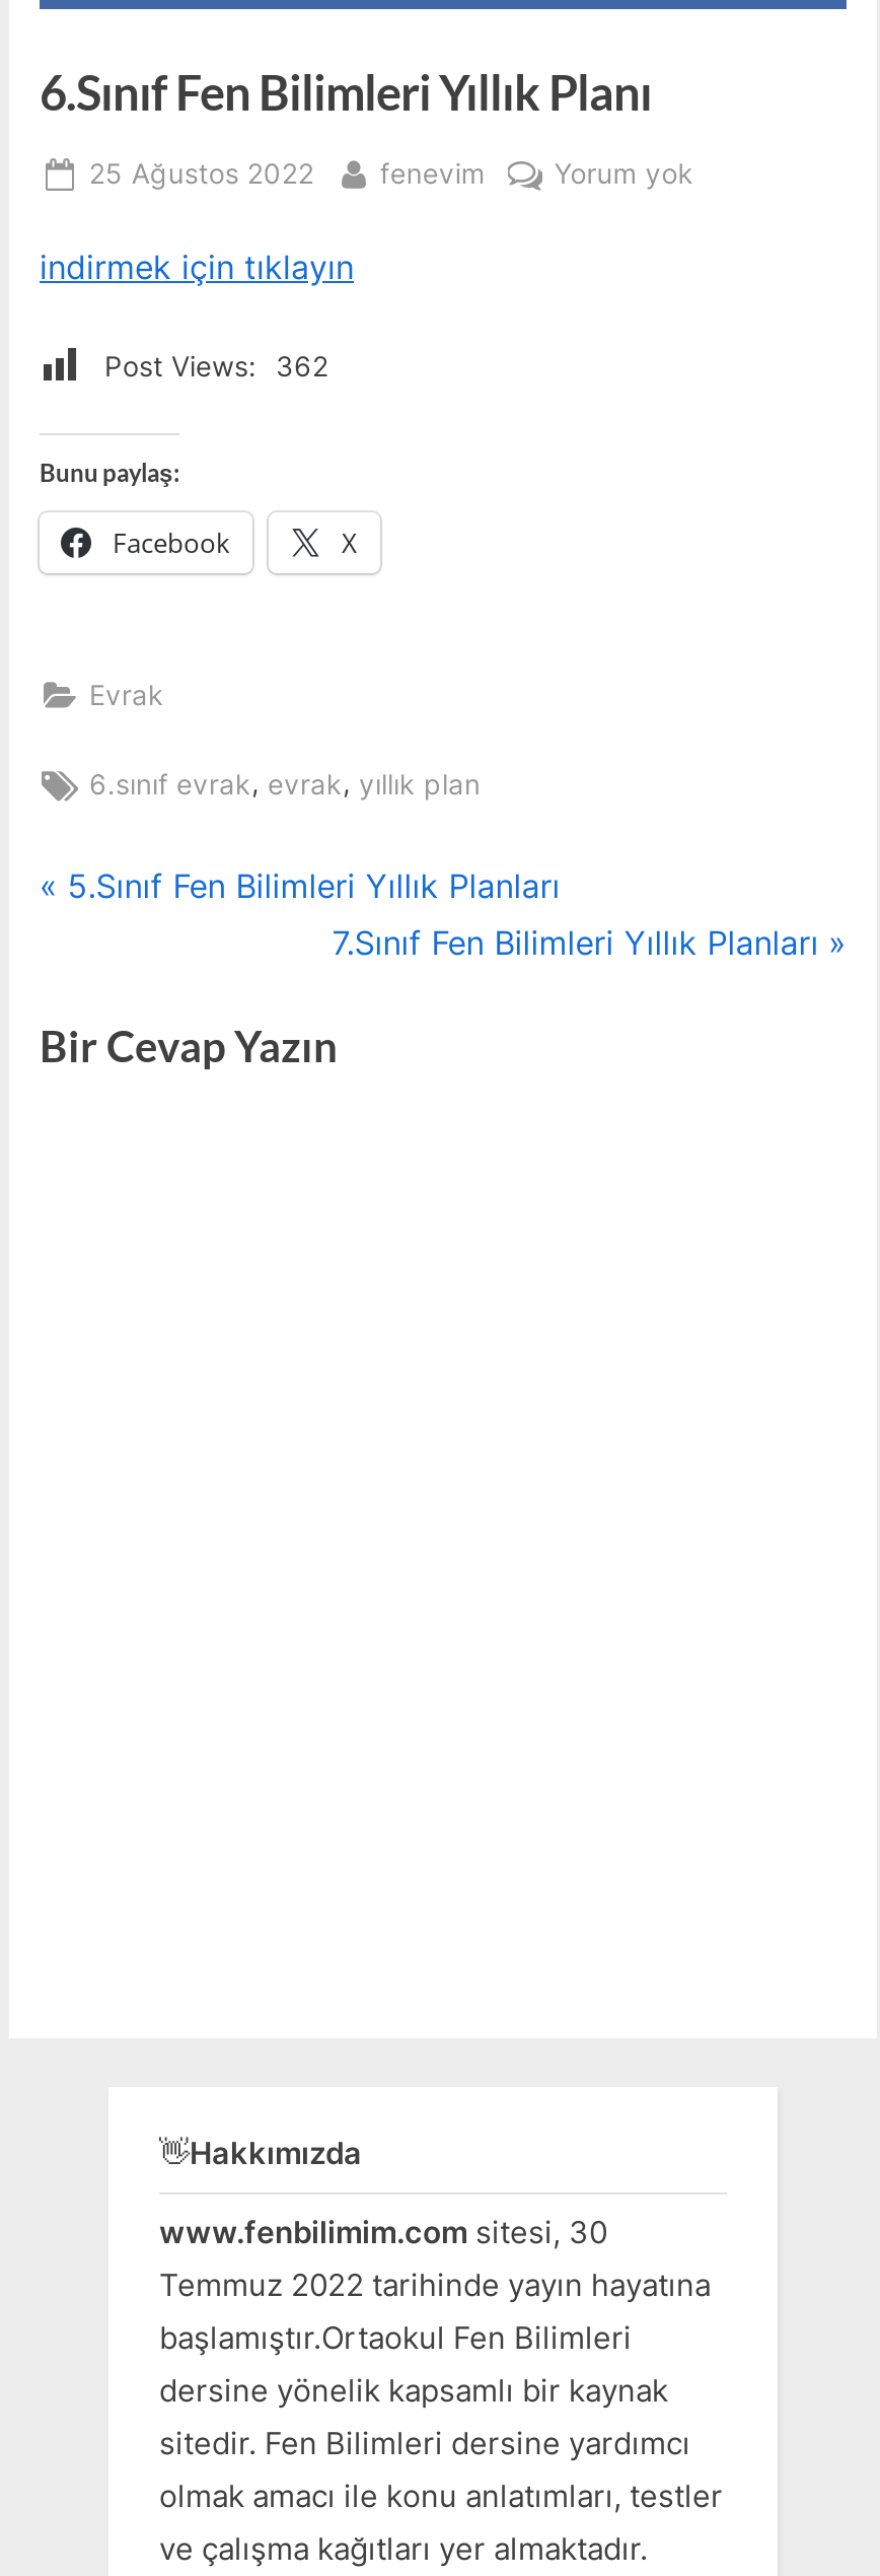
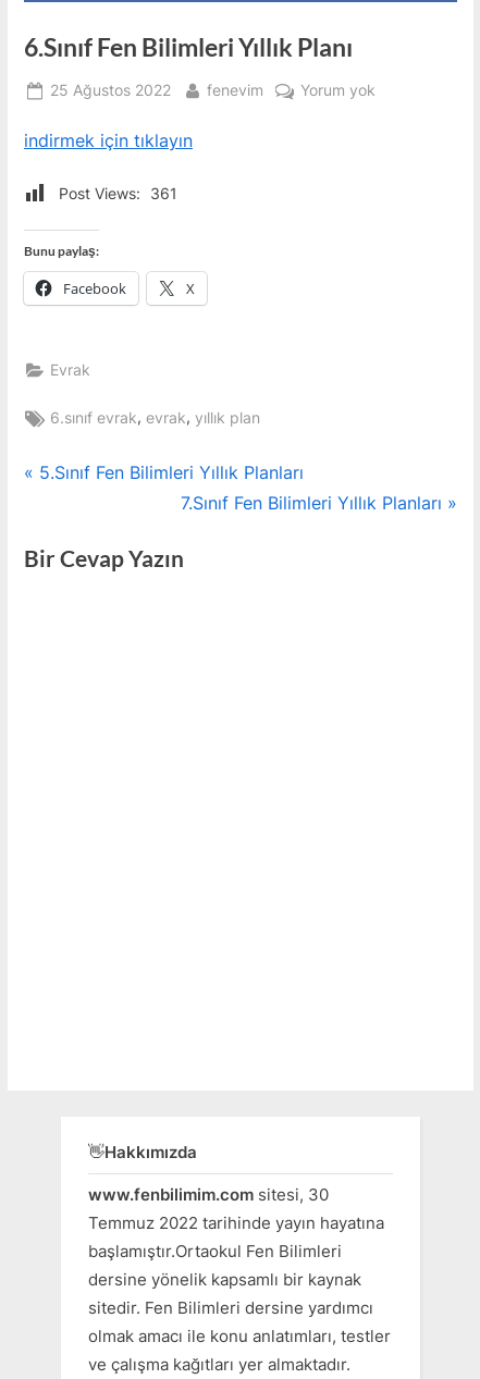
- Post Views: 362
+ Post Views: 361
